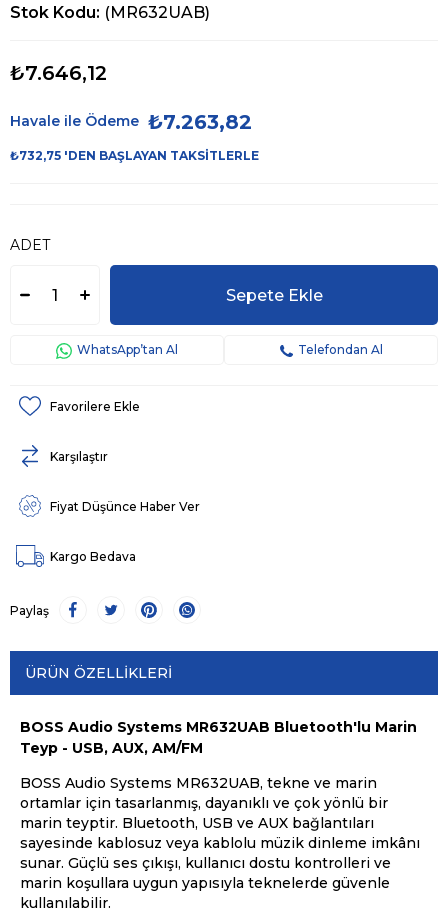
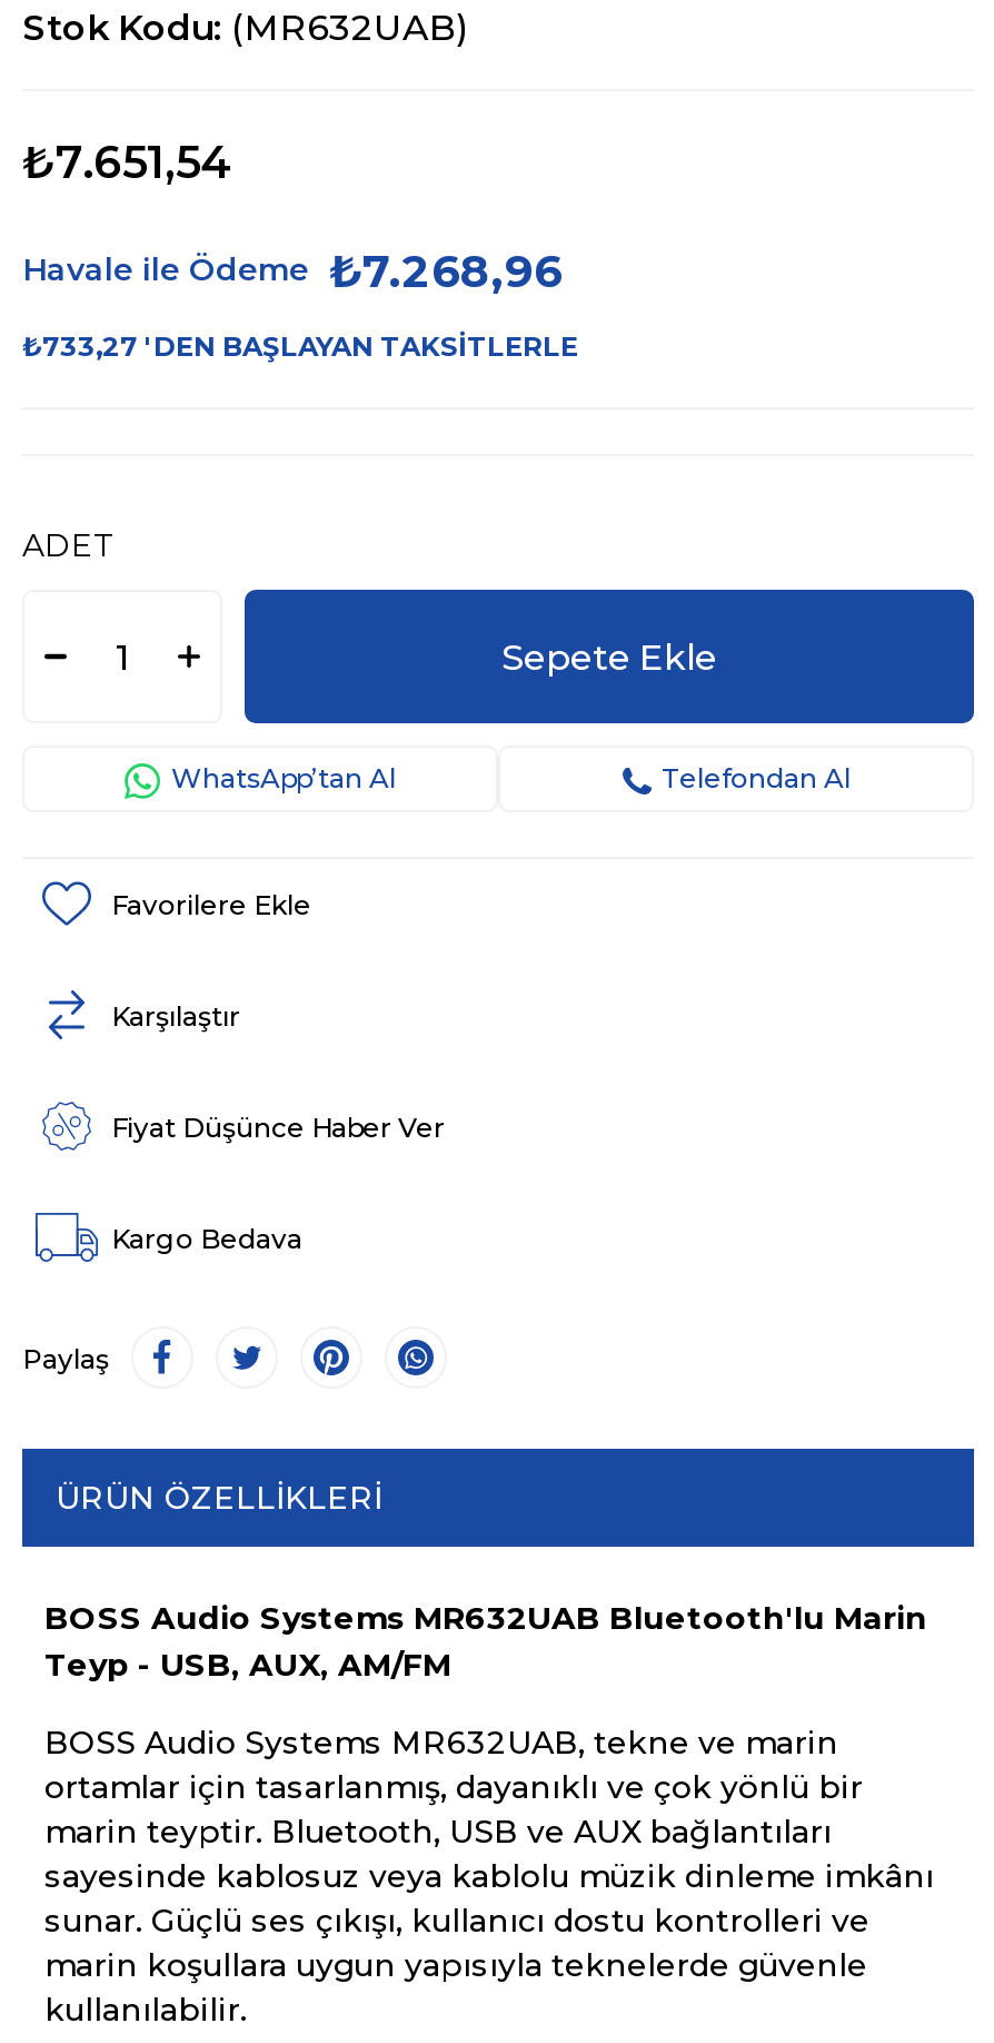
- ₺7.646,12
+ ₺7.651,54

- Havale ile Ödeme ₺7.263,82
+ Havale ile Ödeme ₺7.268,96

- ₺732,75 'DEN BAŞLAYAN TAKSITLERLE
+ ₺733,27 'DEN BAŞLAYAN TAKSITLERLE
